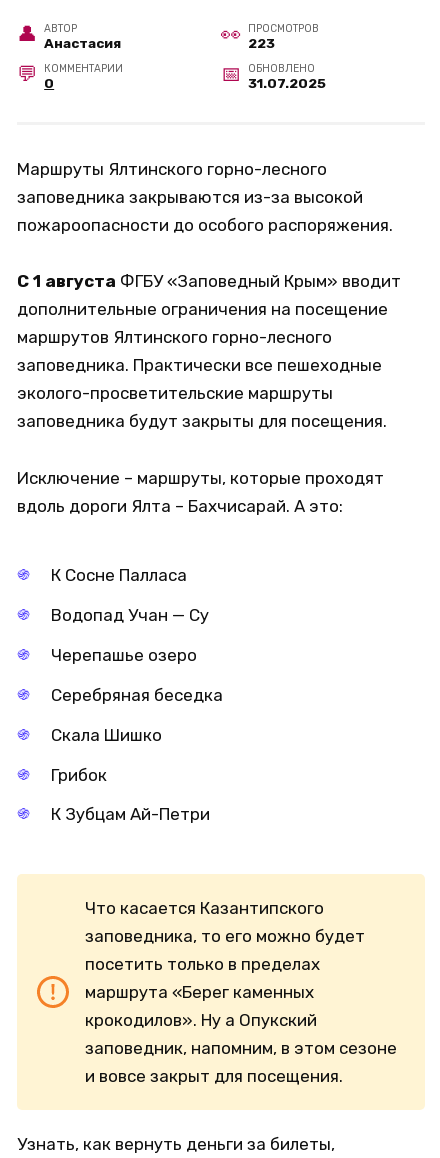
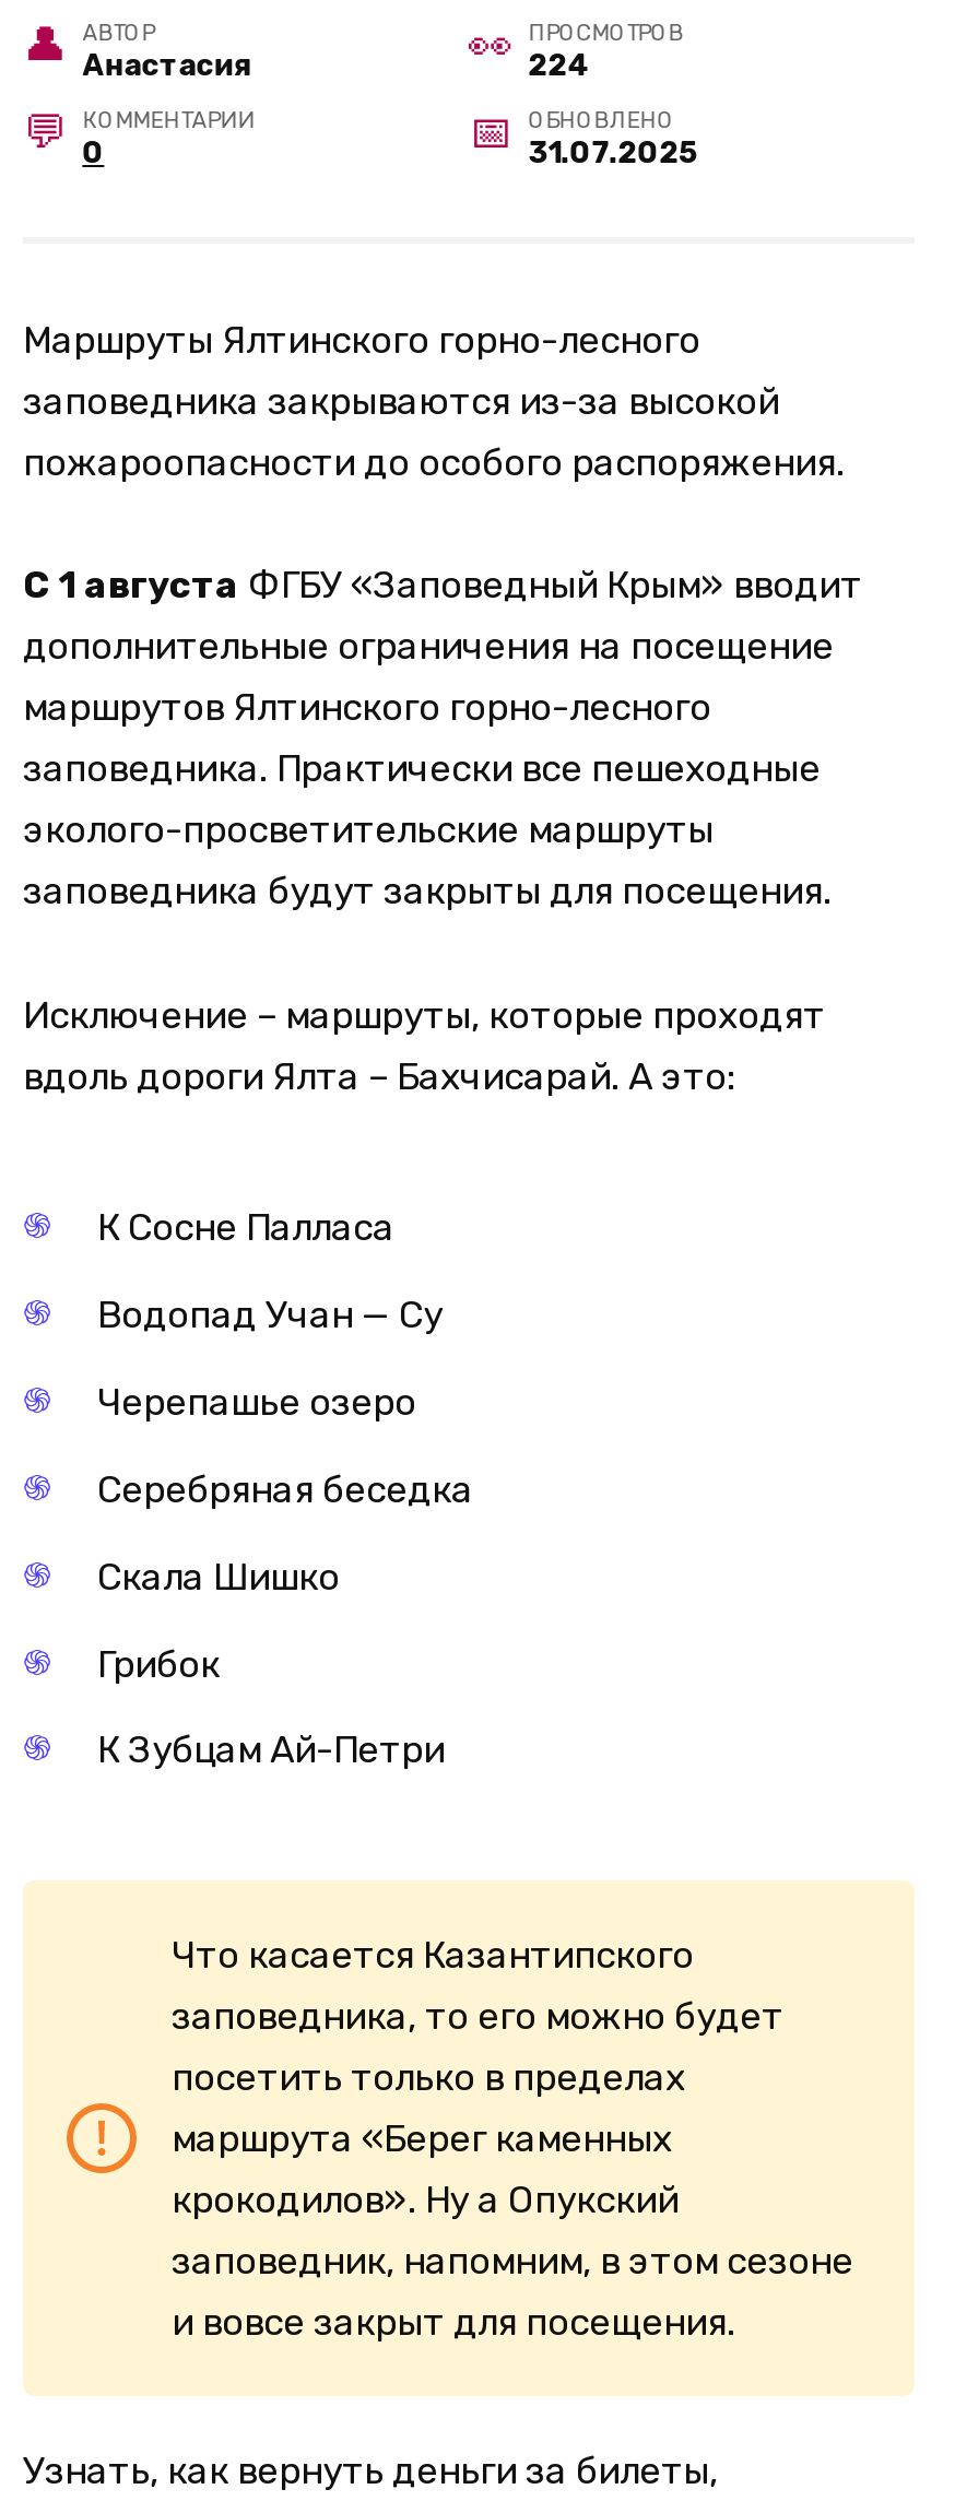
- 223
+ 224
